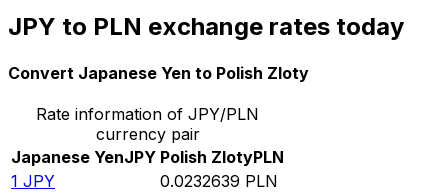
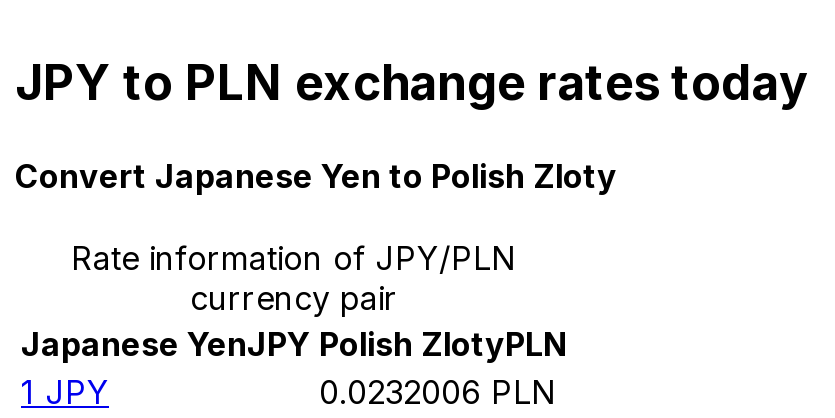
- 0.0232639 PLN
+ 0.0232006 PLN
